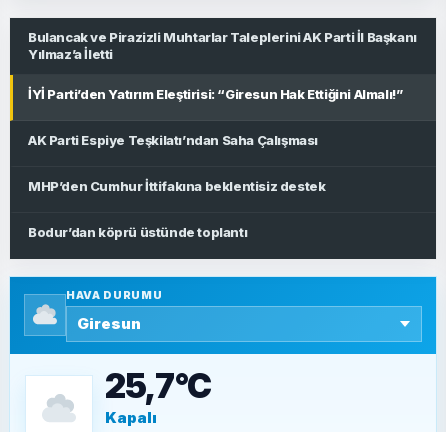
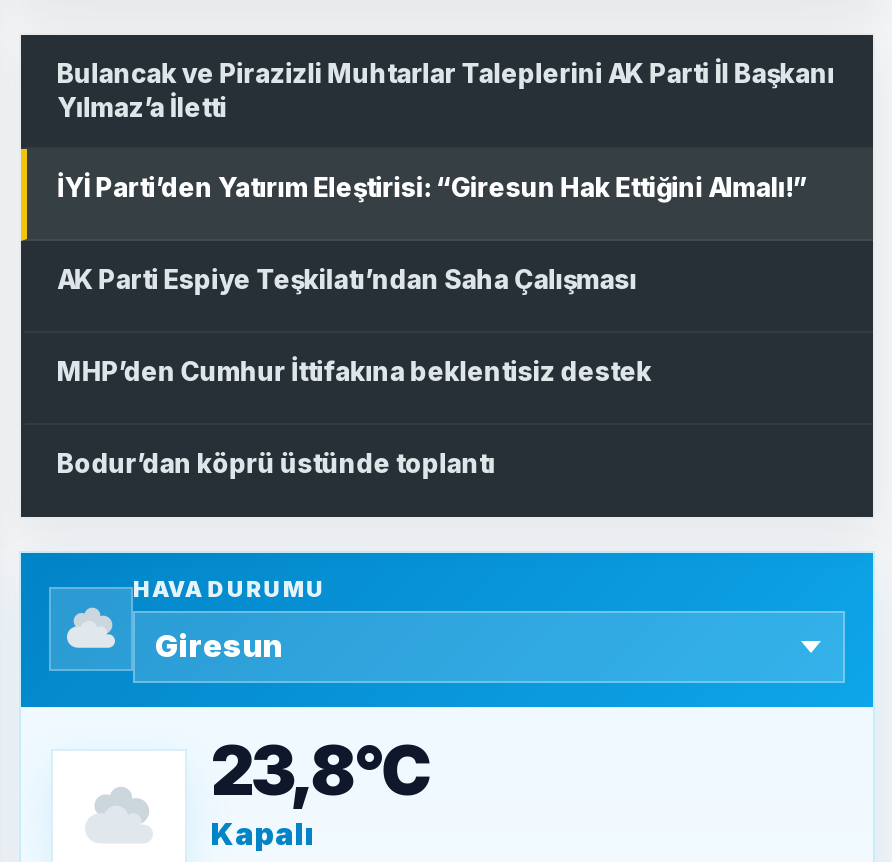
- 25,7°C
+ 23,8°C
